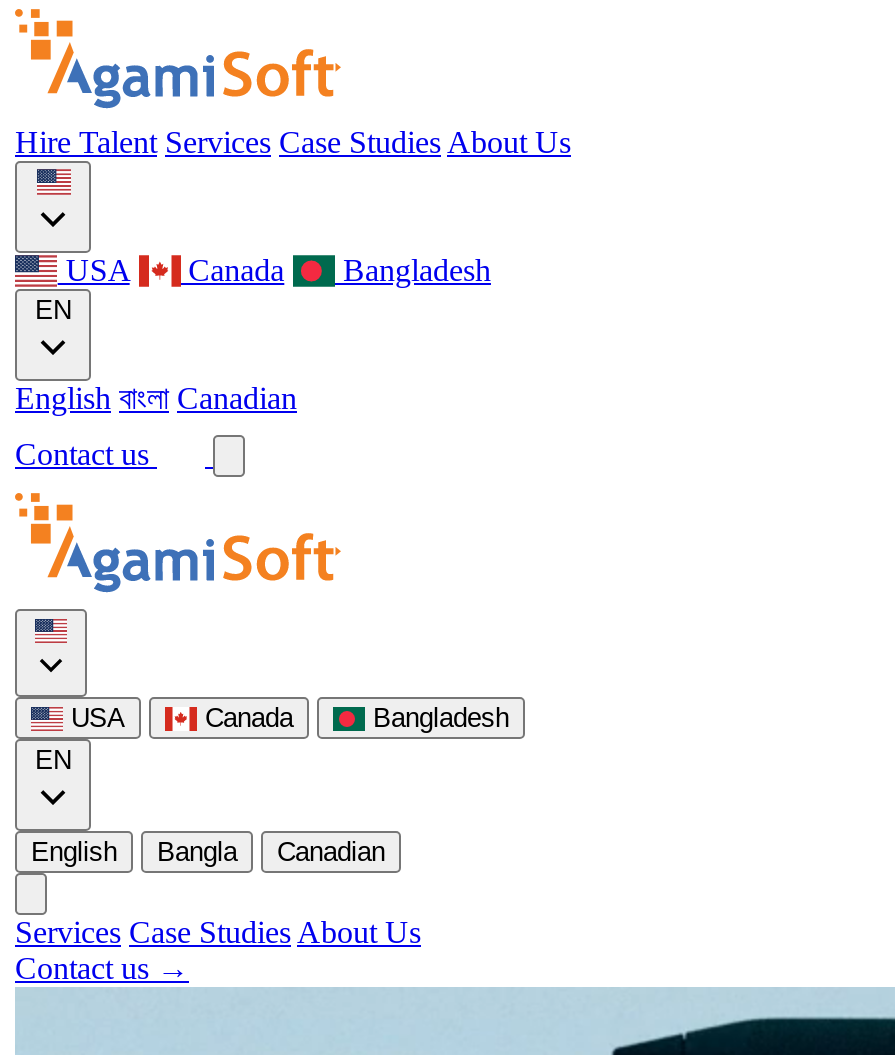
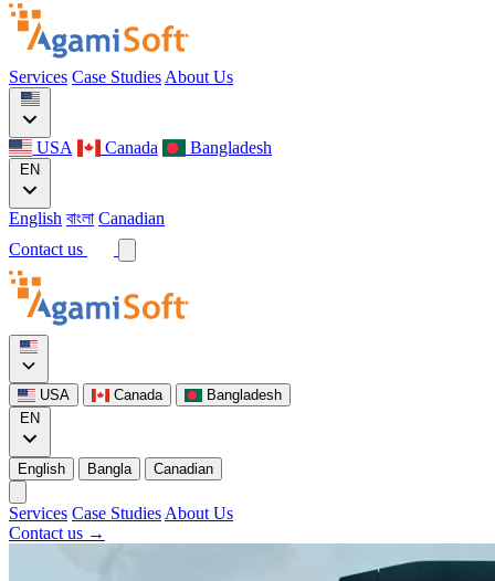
- Hire Talent Services Case Studies About Us
+ Services Case Studies About Us
